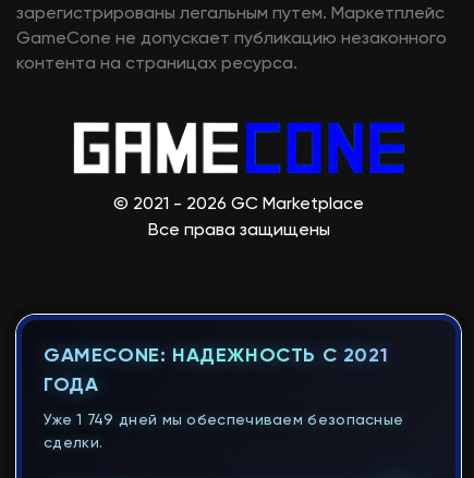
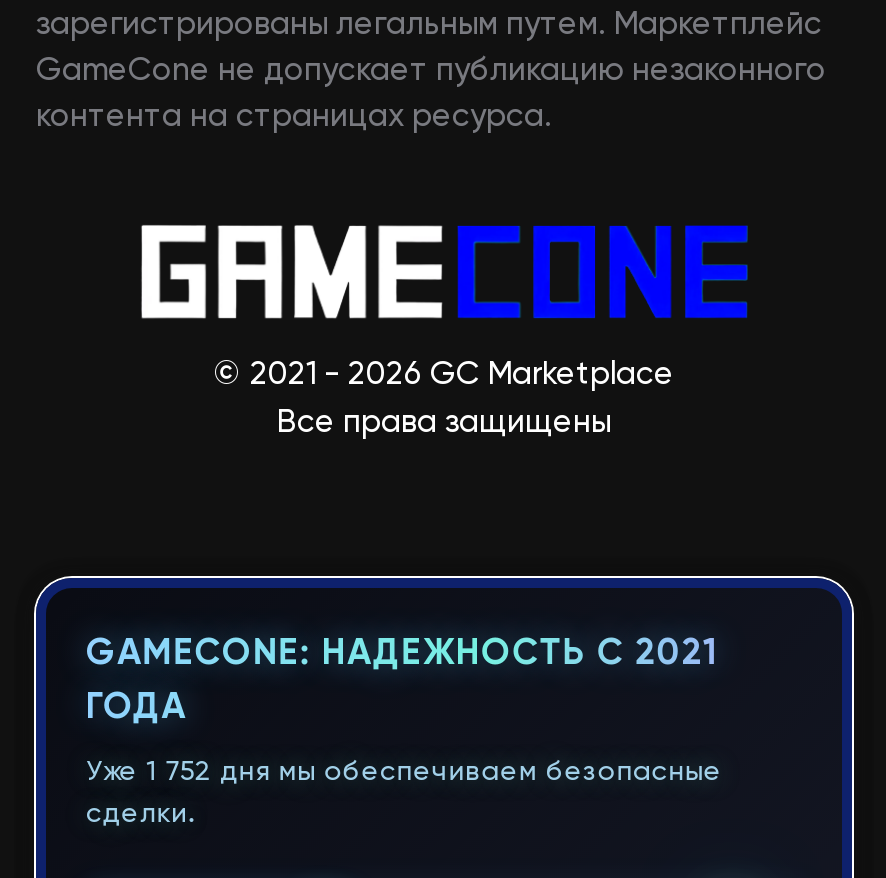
- Уже 1 749 дней мы обеспечиваем безопасные
+ Уже 1 752 дня мы обеспечиваем безопасные
